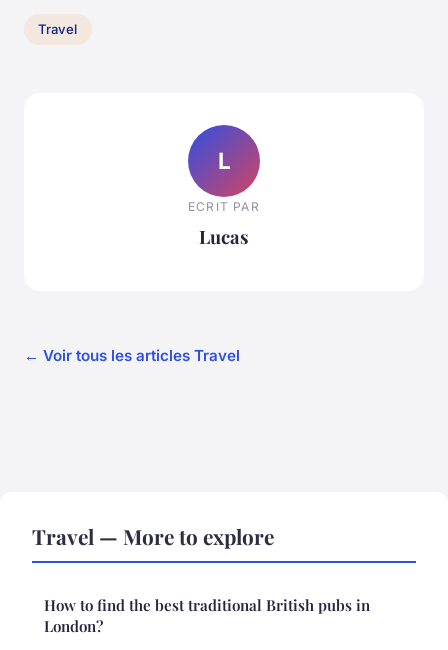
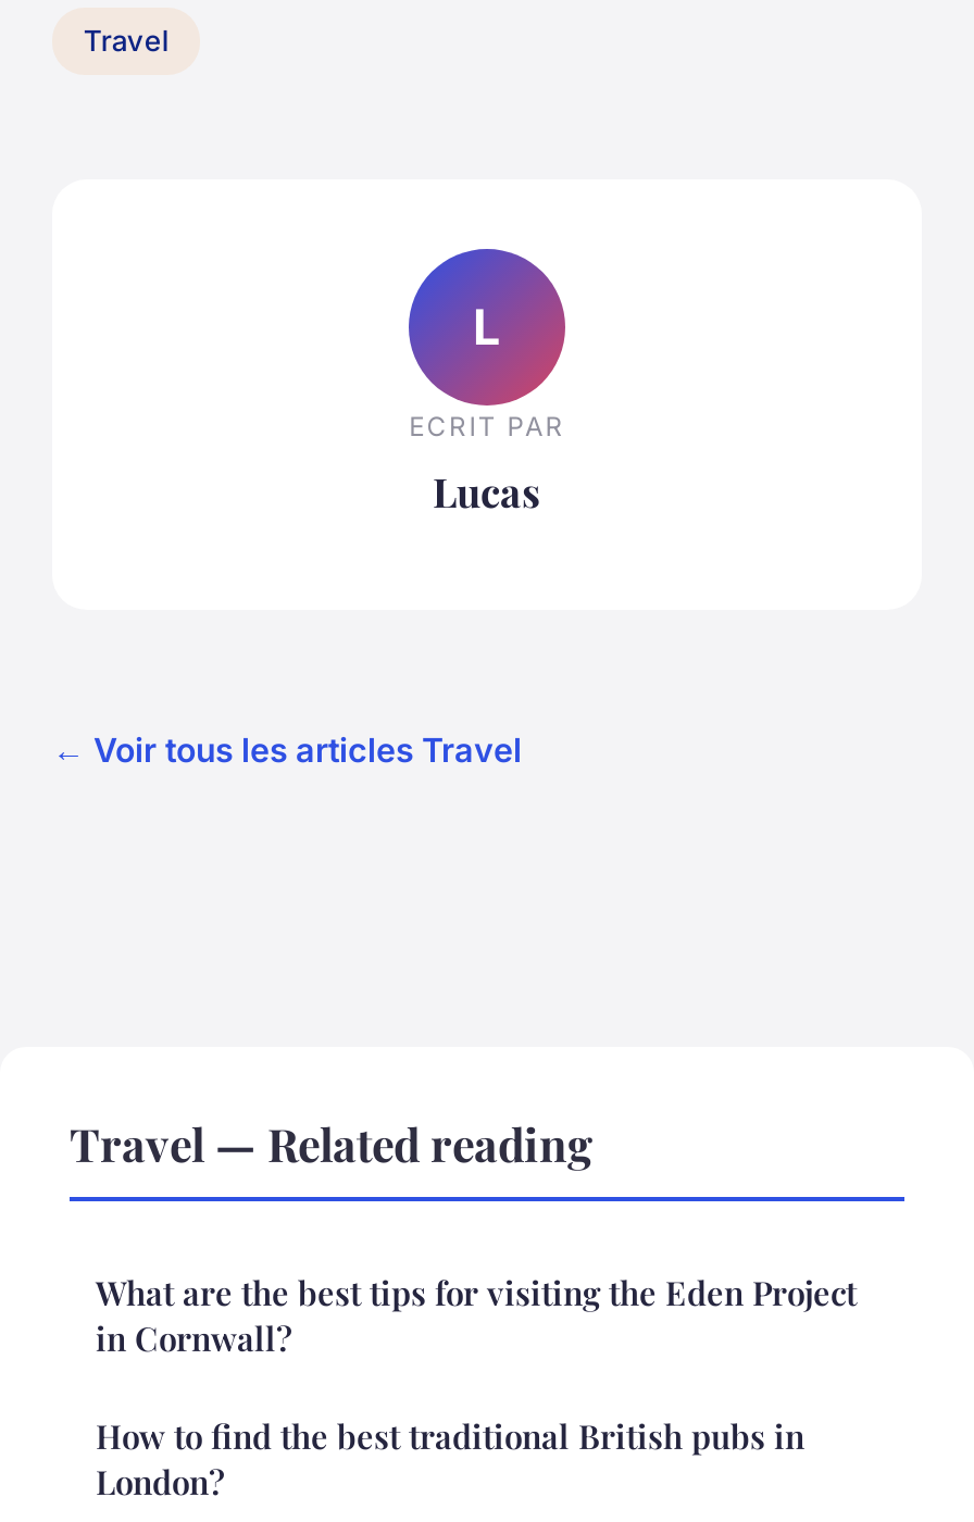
- Travel — More to explore
+ Travel — Related reading
+ What are the best tips for visiting the Eden Project
+ in Cornwall?
